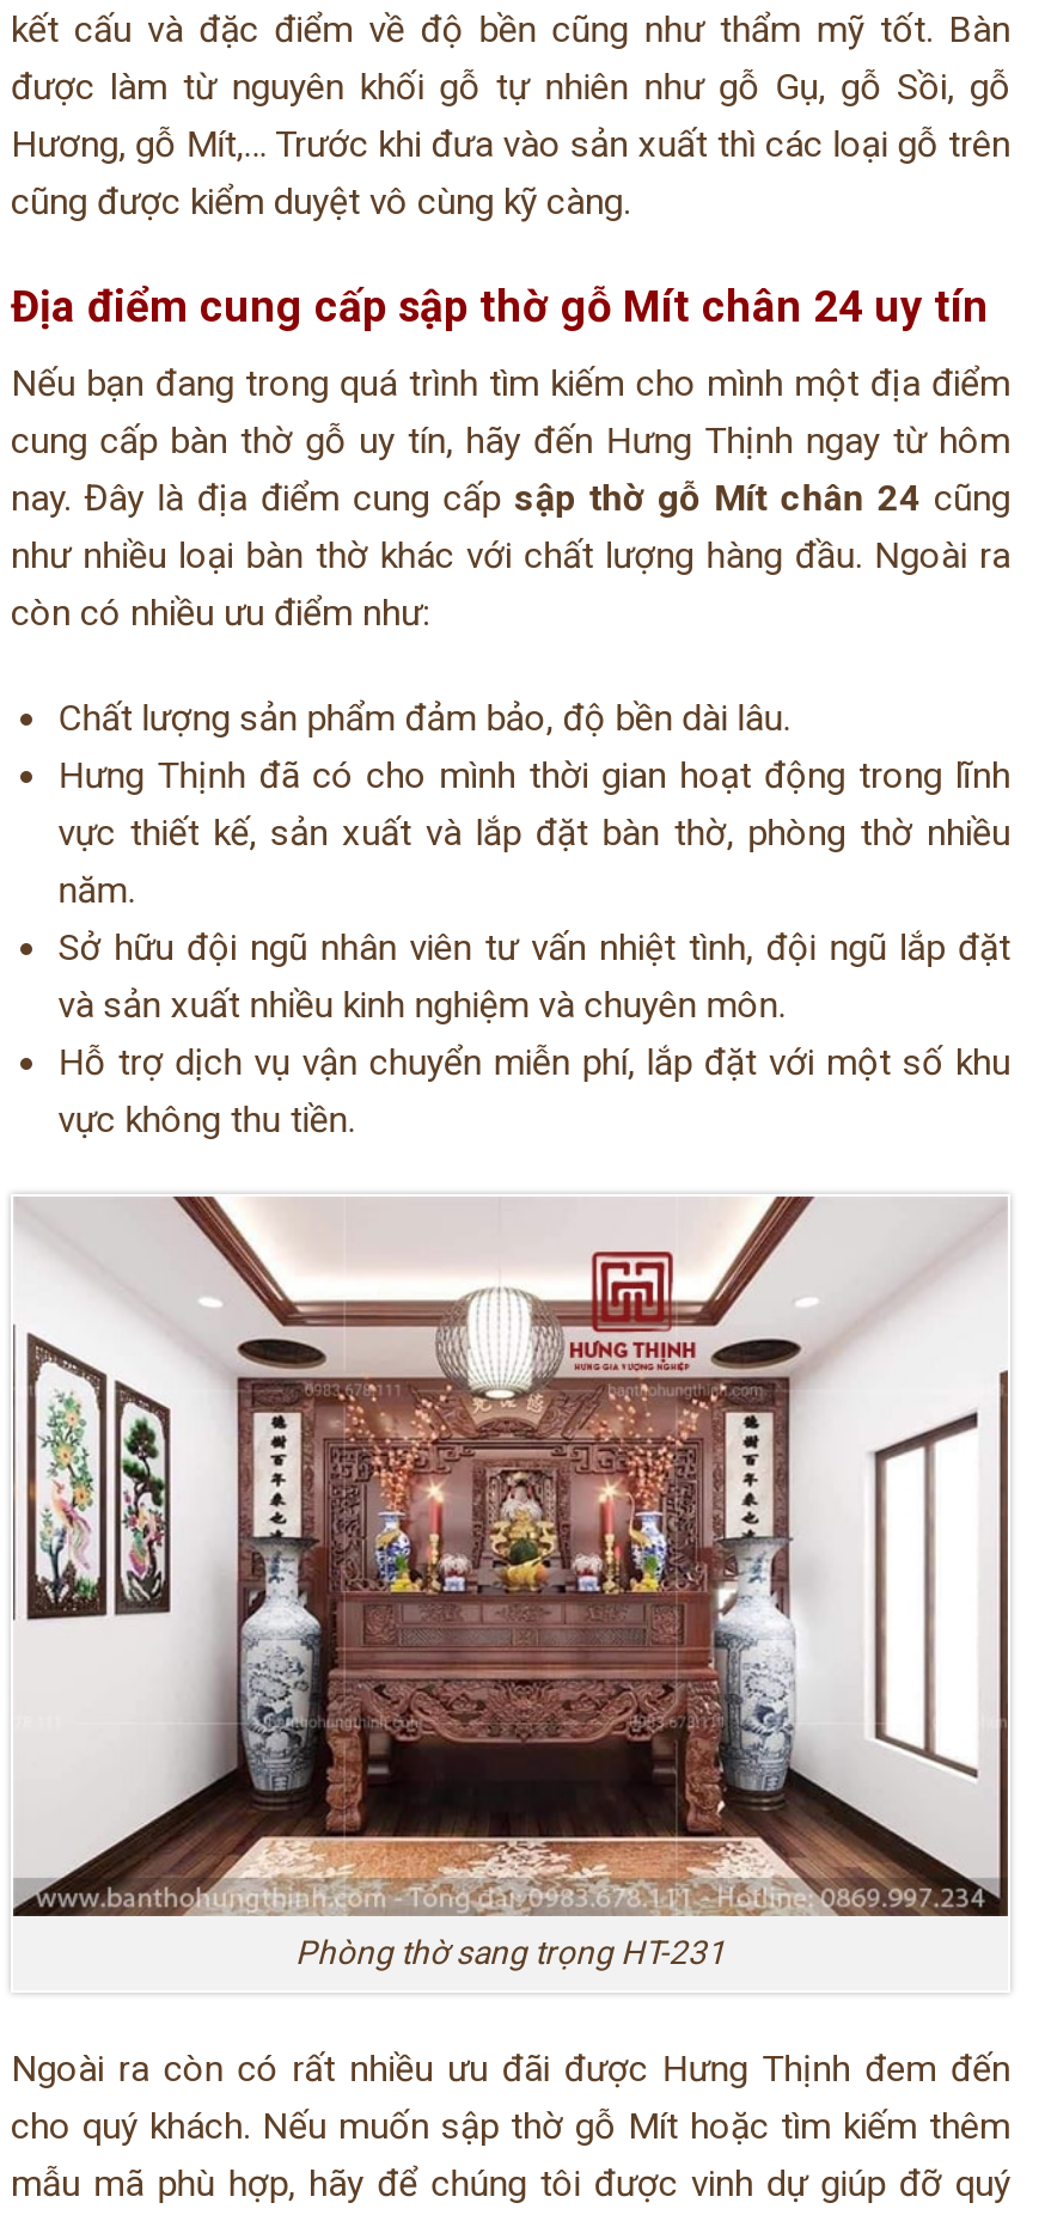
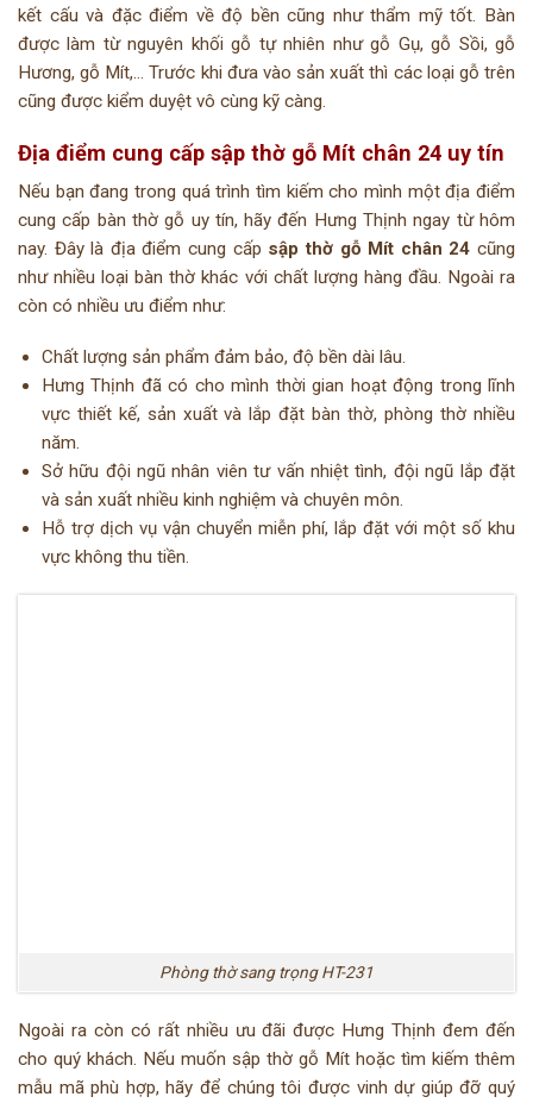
- [image]
